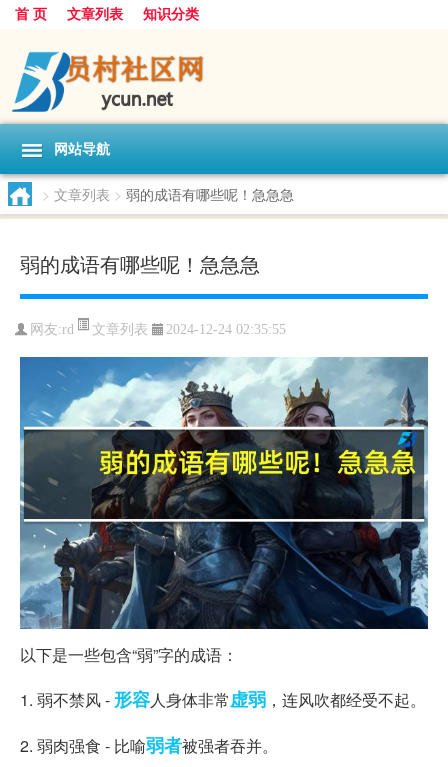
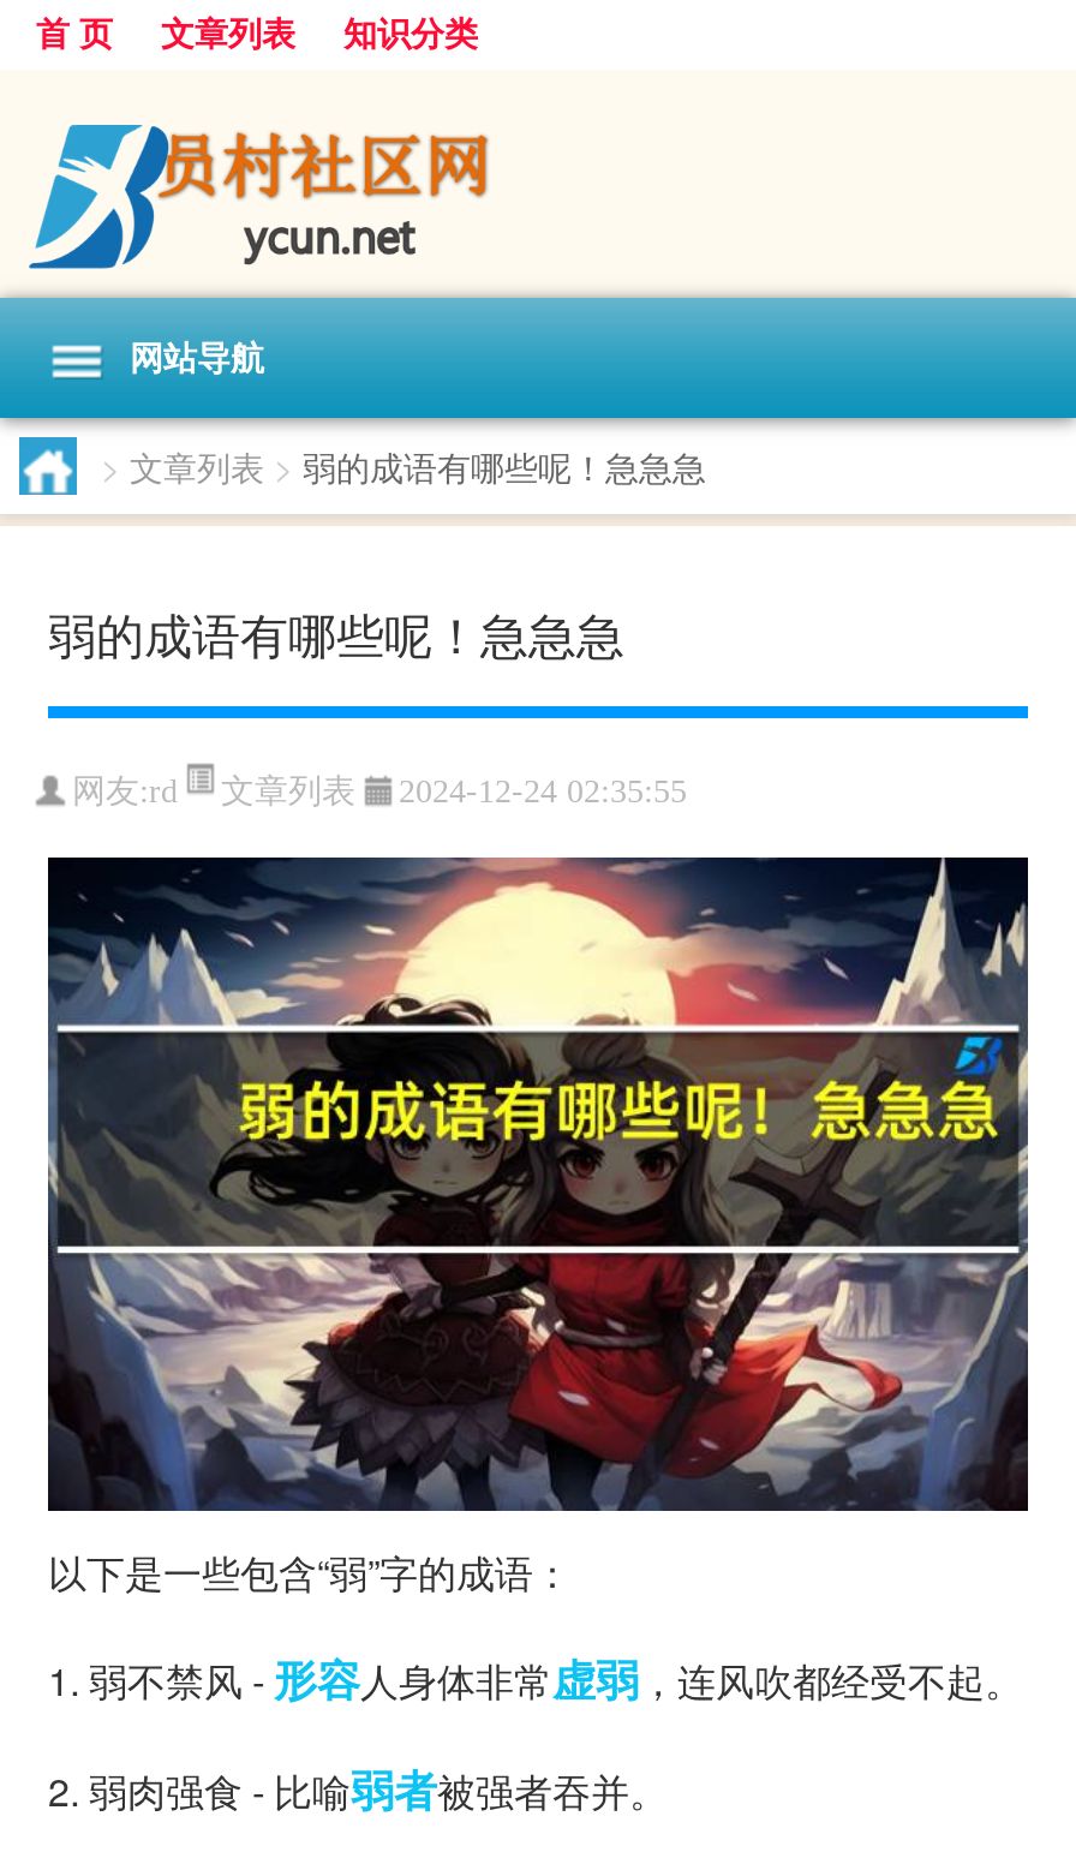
- [image]
+ [image]
